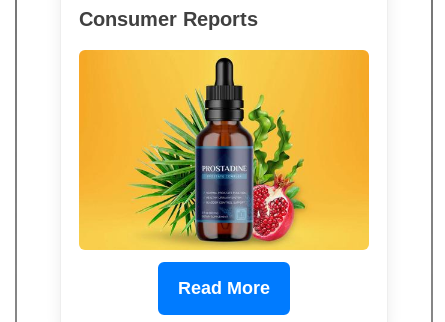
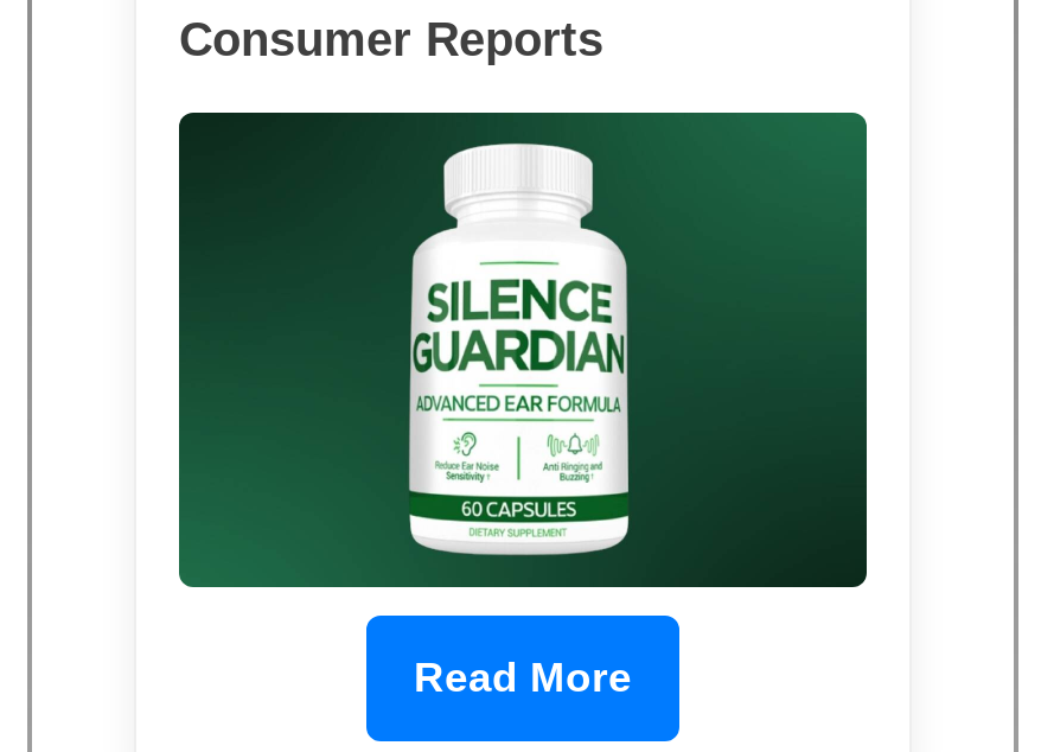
- [image]
+ [image]
